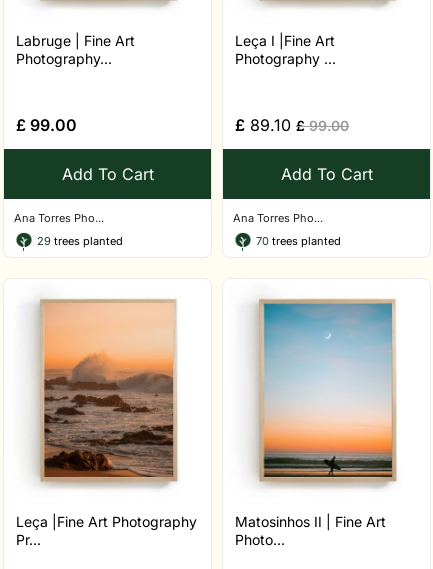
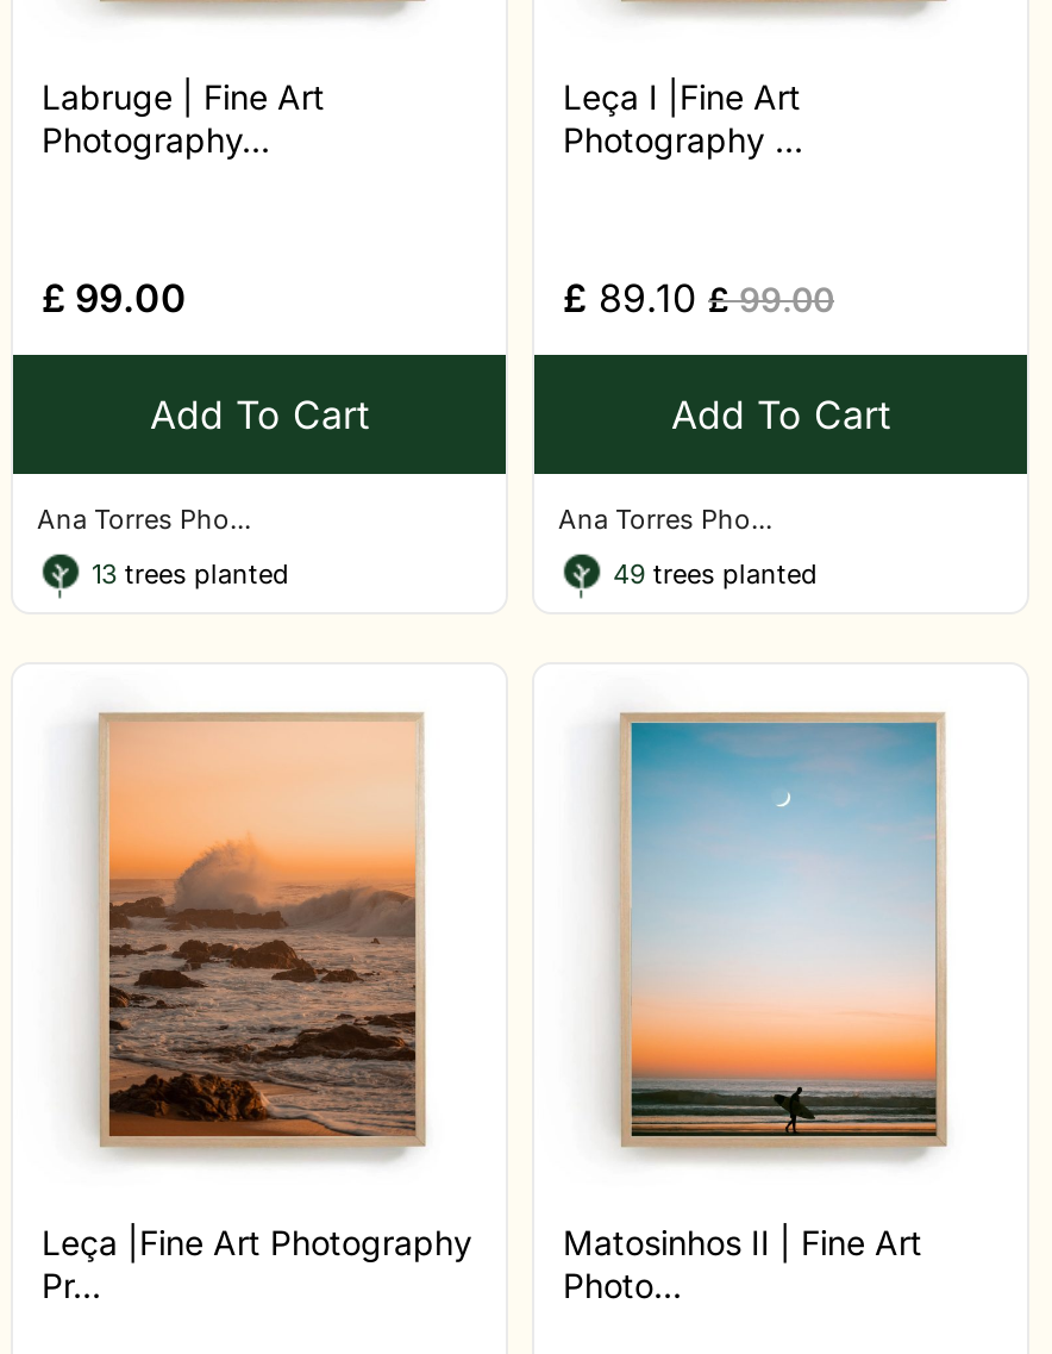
- 29 trees planted
+ 13 trees planted

- 70 trees planted
+ 49 trees planted
